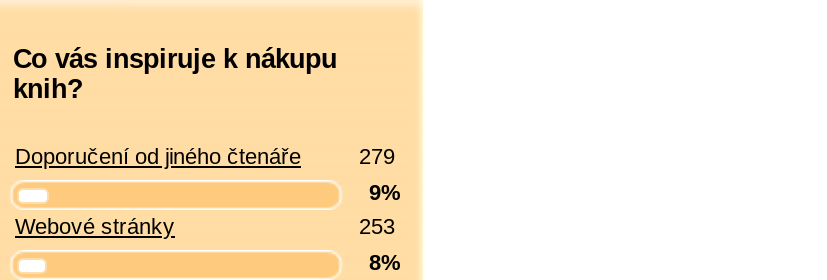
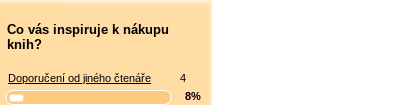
- 279
- 9%
- Webové stránky
- 253
+ 4
